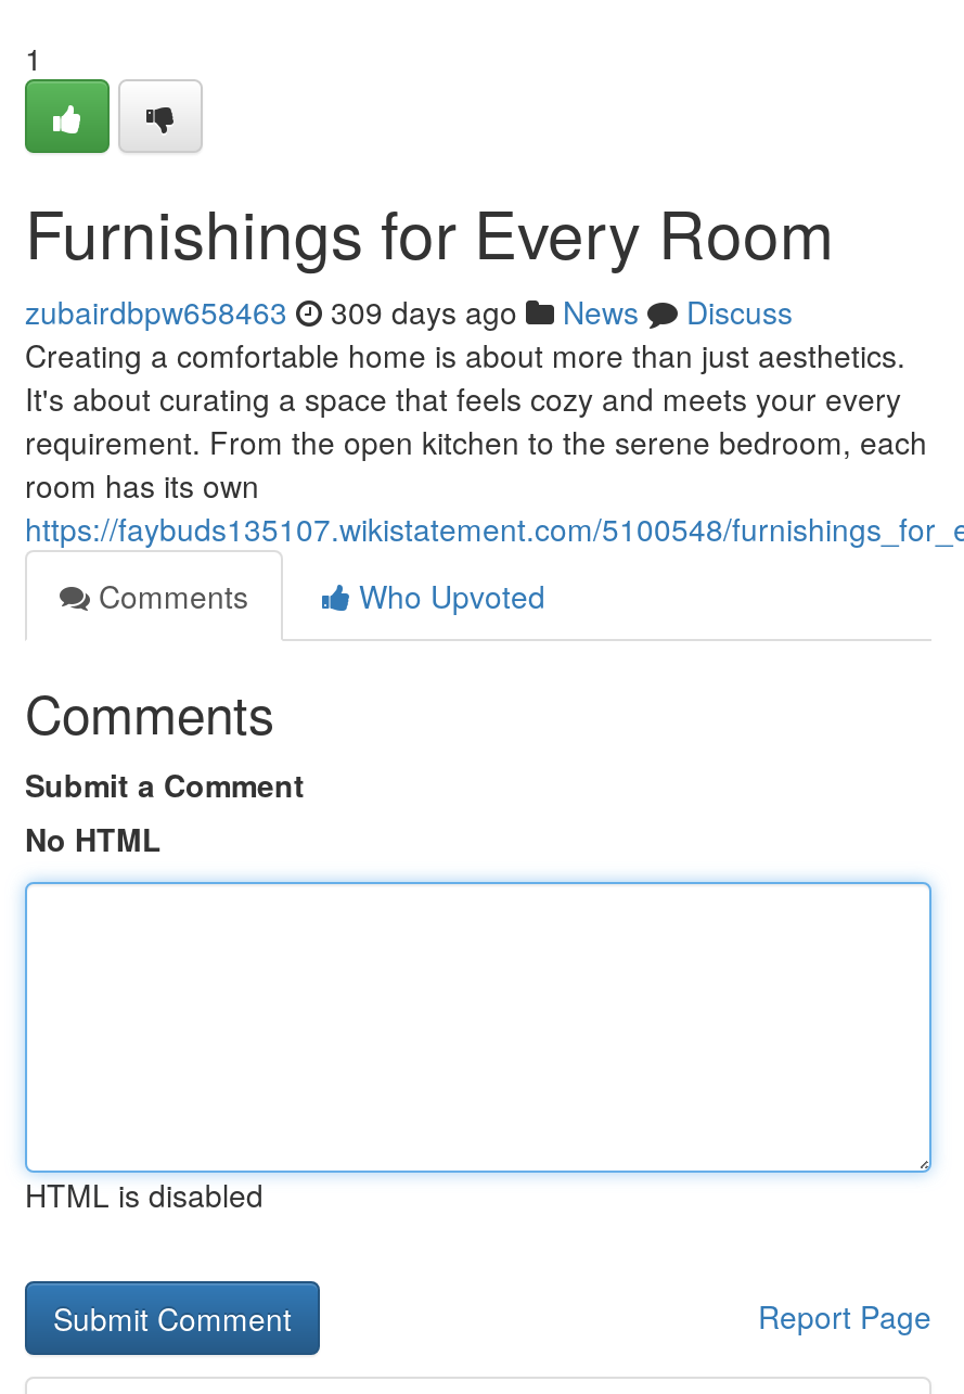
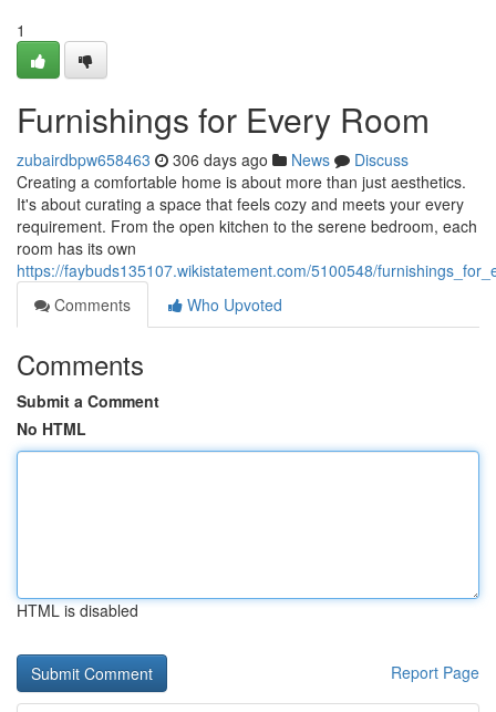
- zubairdbpw658463 309 days ago News Discuss
+ zubairdbpw658463 306 days ago News Discuss
